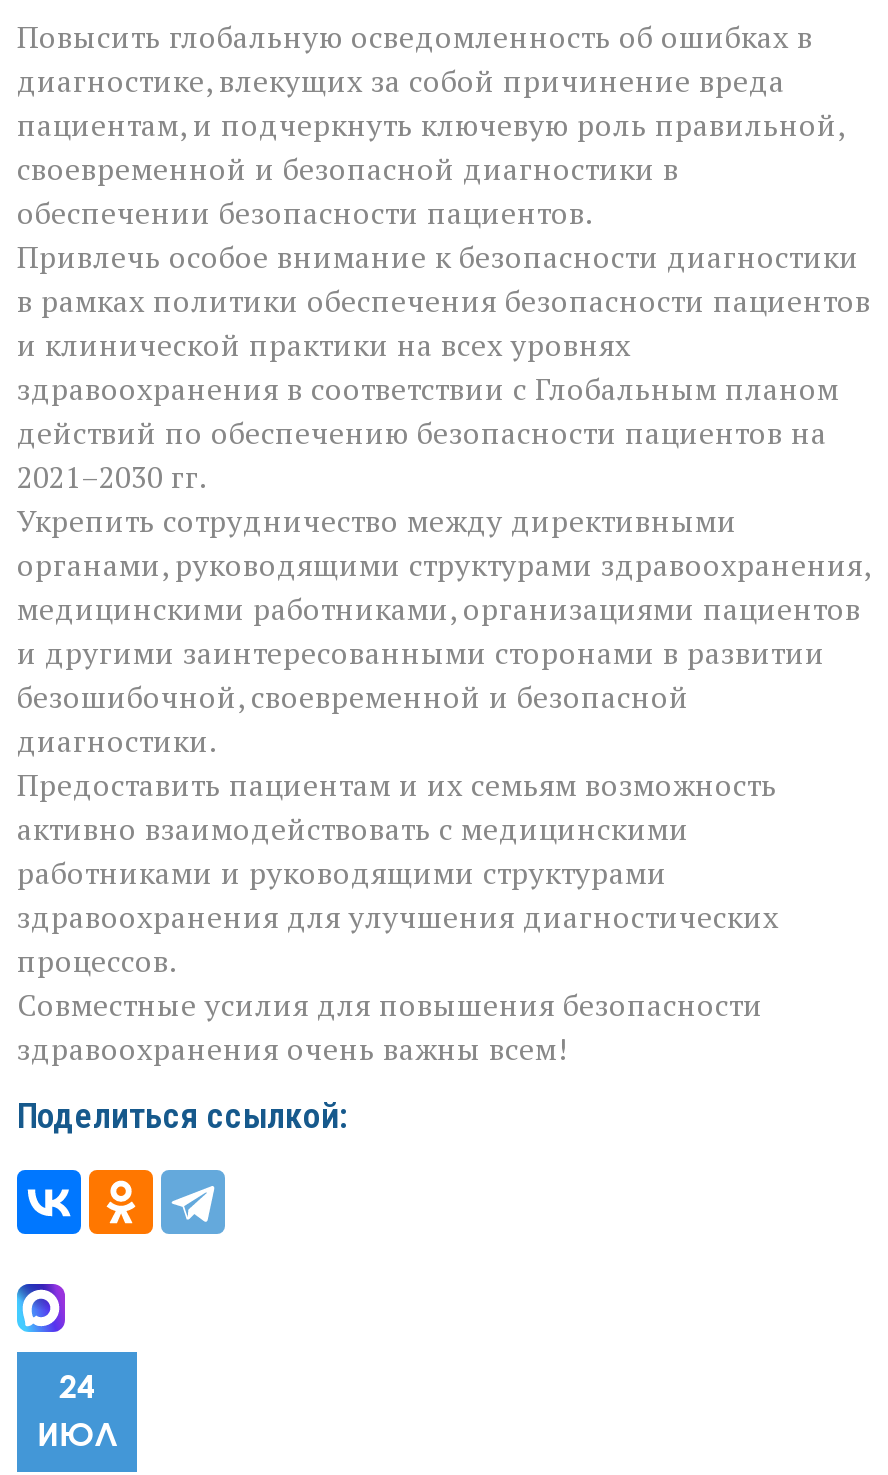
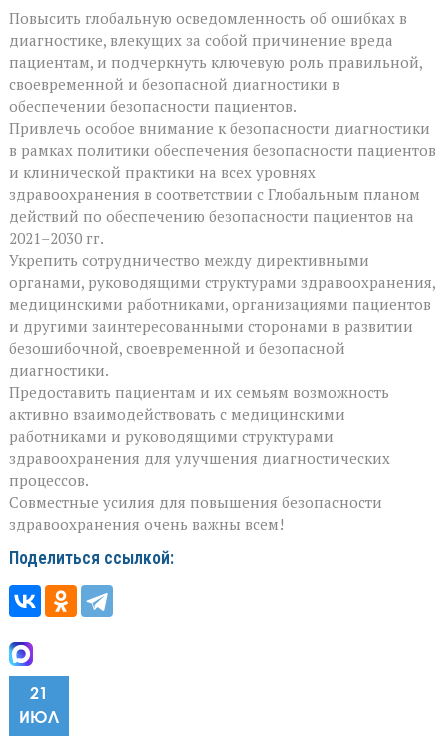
- 24
+ 21
